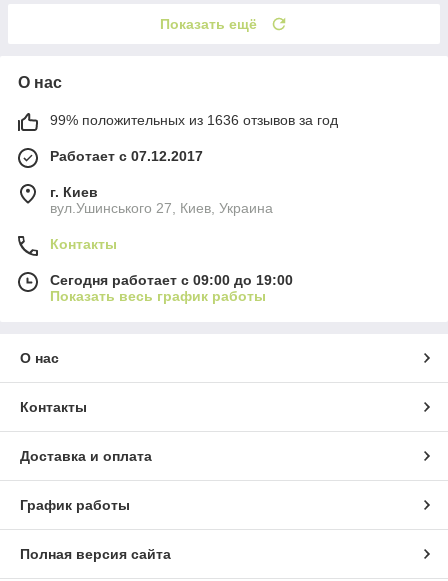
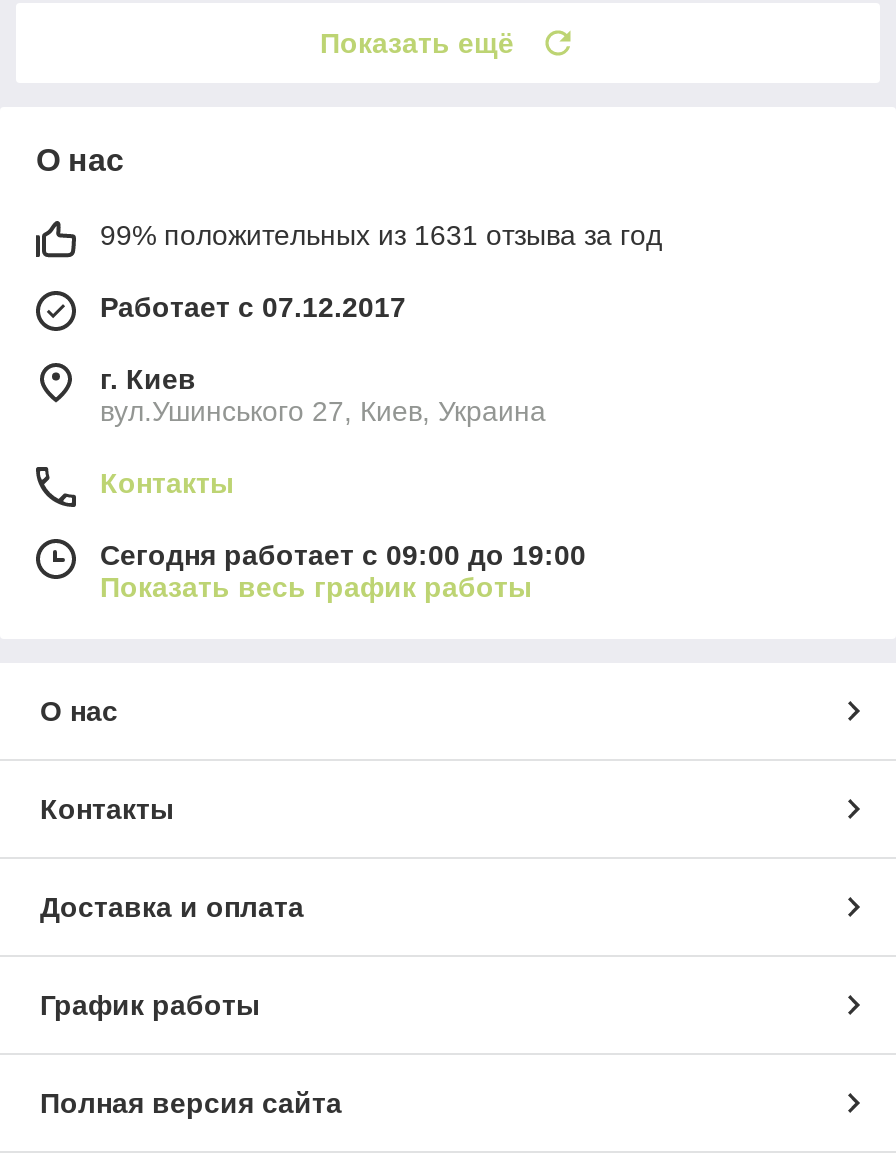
- 99% положительных из 1636 отзывов за год
+ 99% положительных из 1631 отзыва за год
